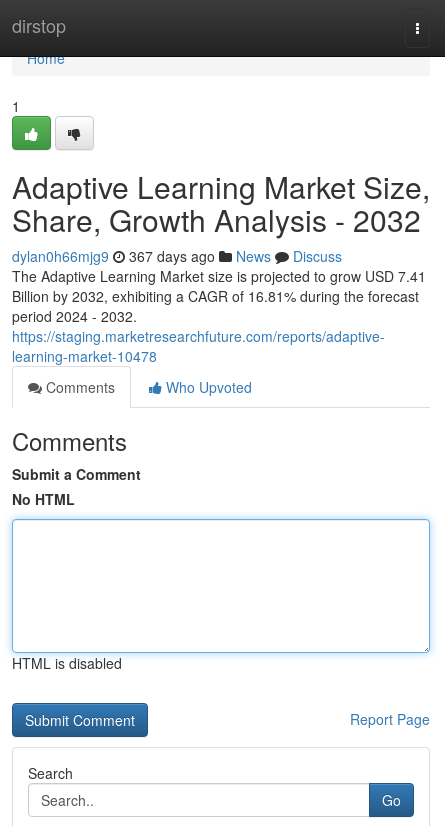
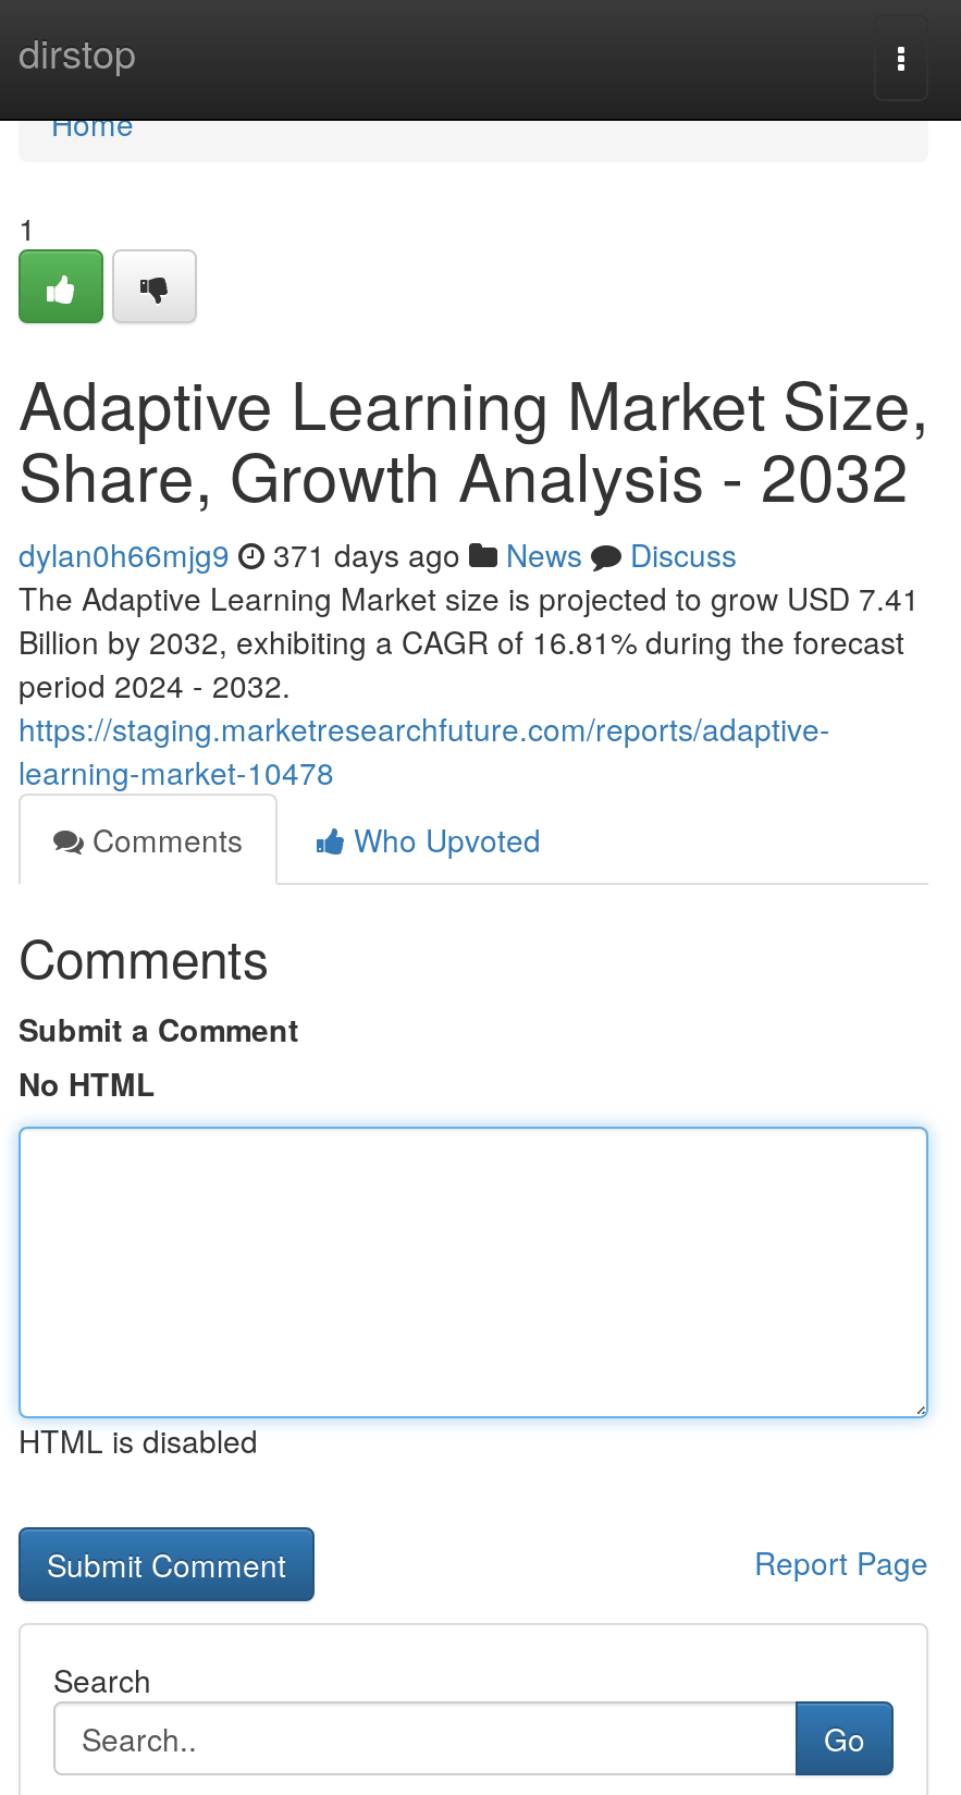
- dylan0h66mjg9 367 days ago News Discuss
+ dylan0h66mjg9 371 days ago News Discuss
